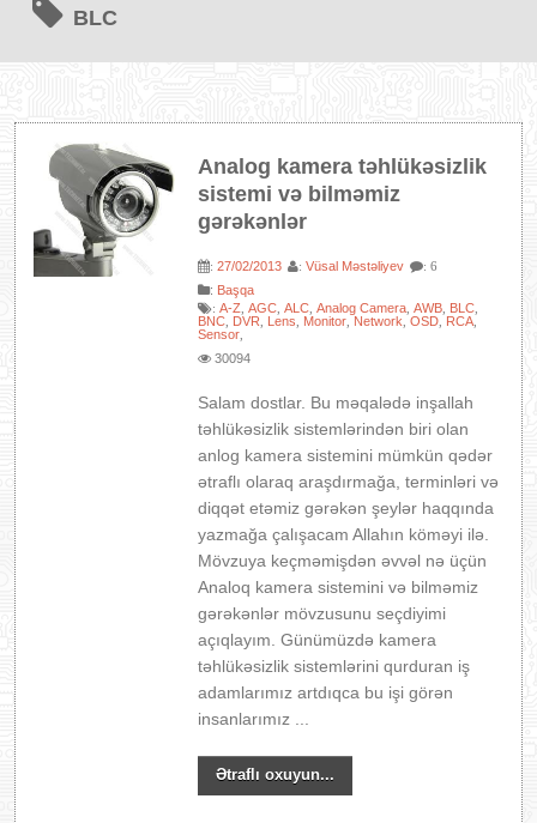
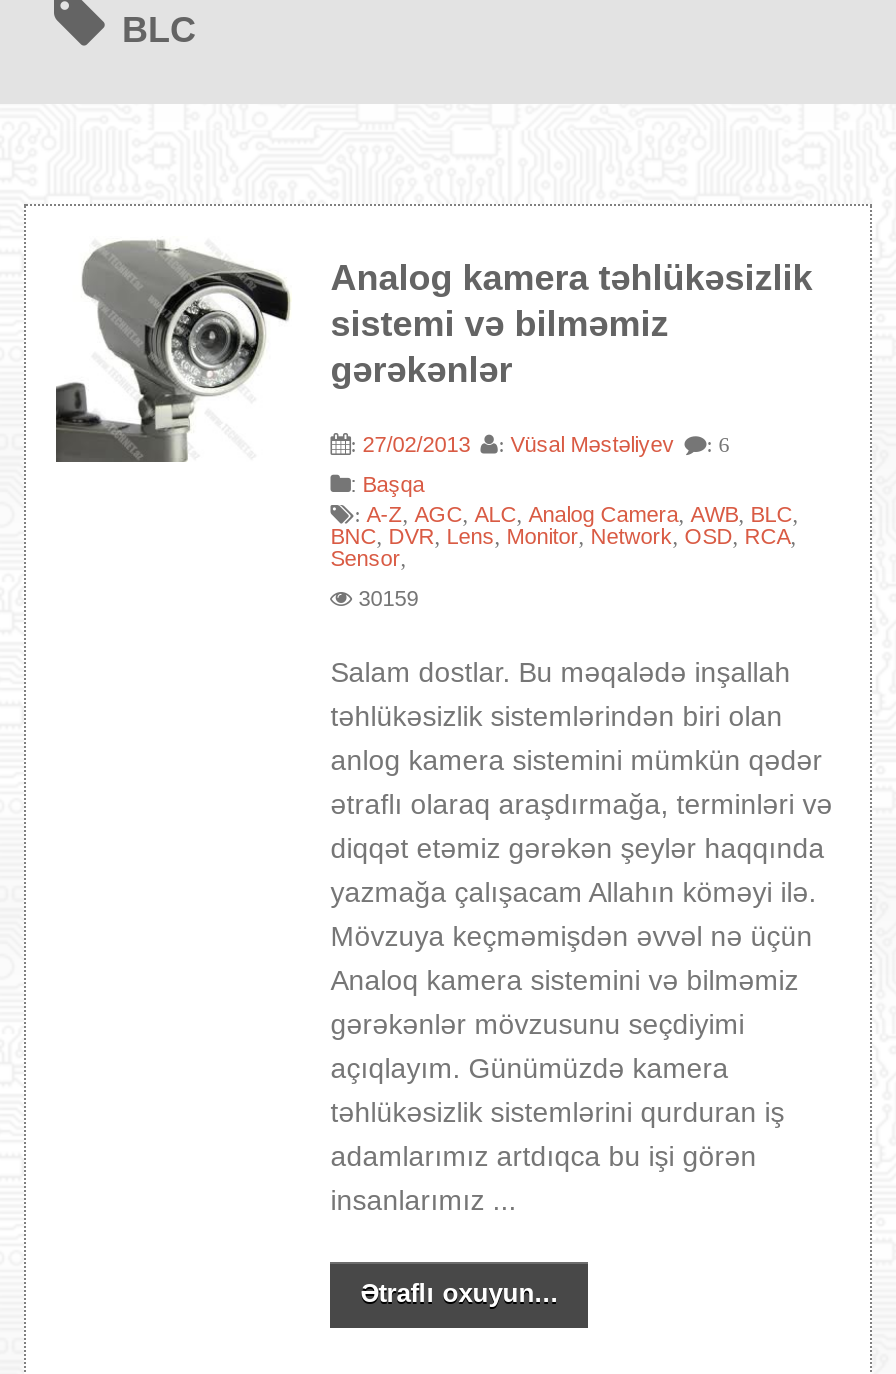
- 30094
+ 30159
